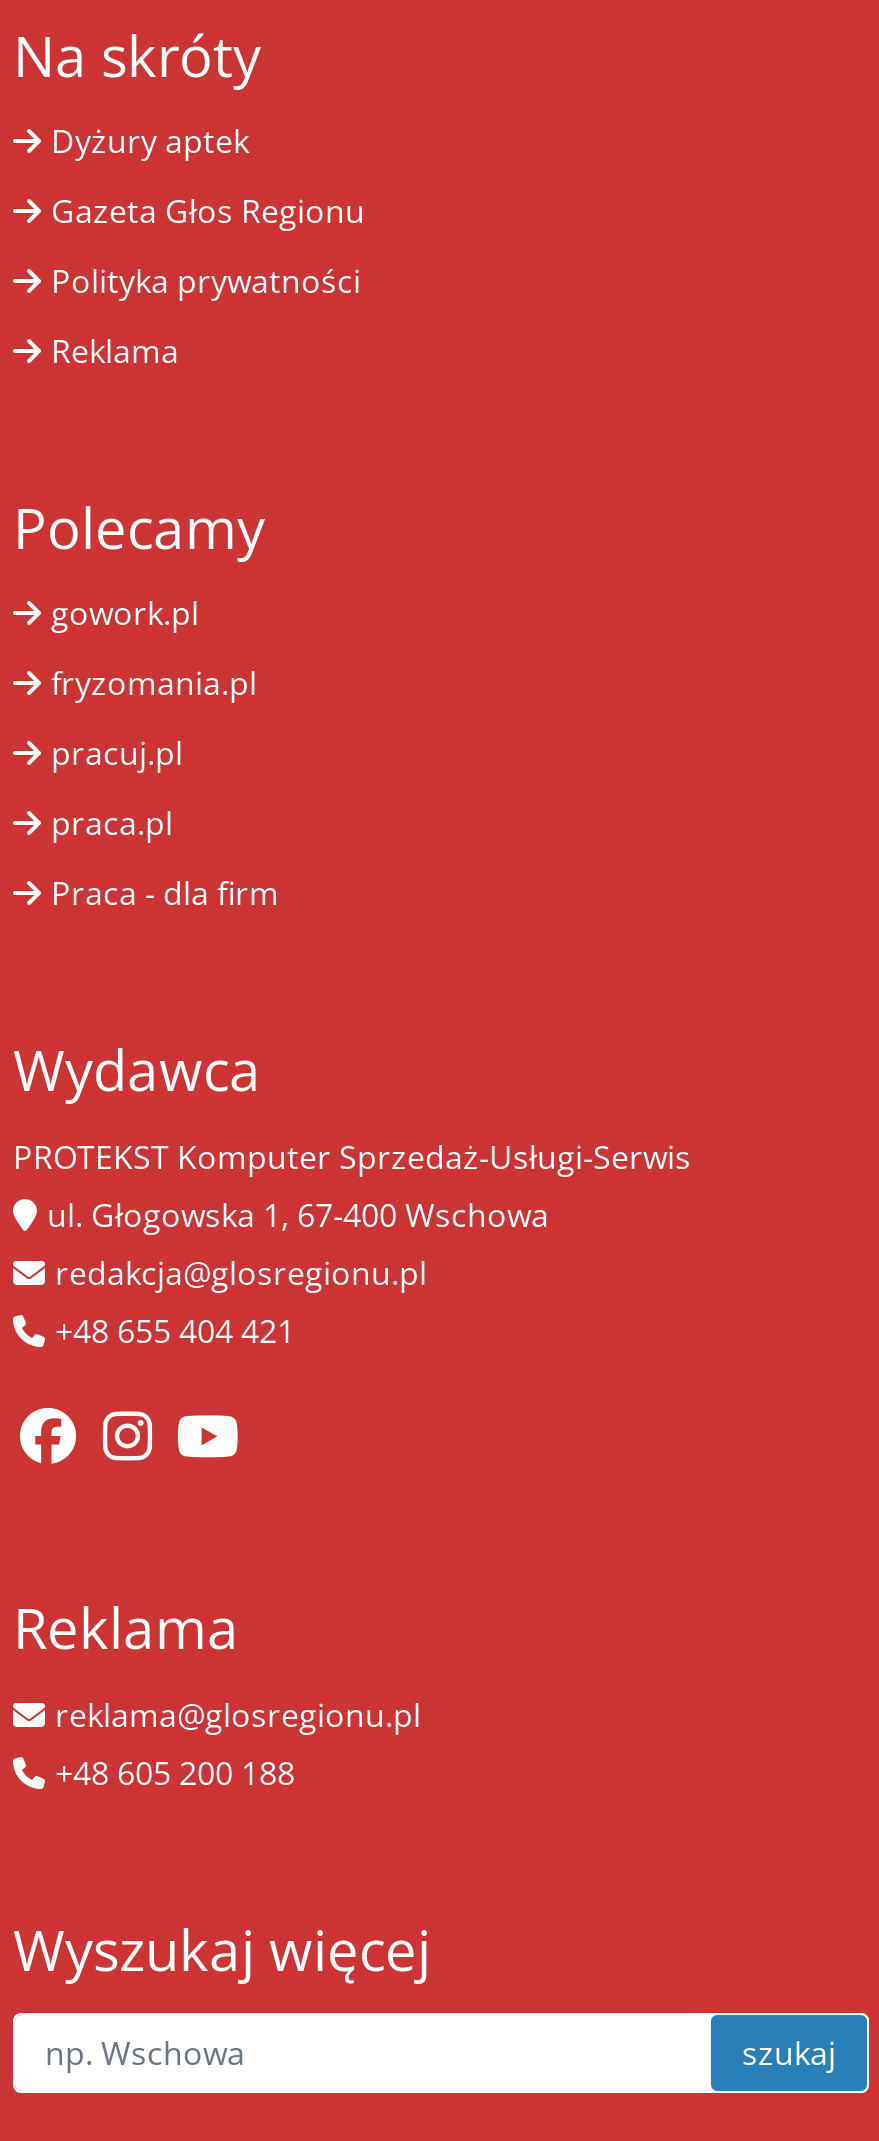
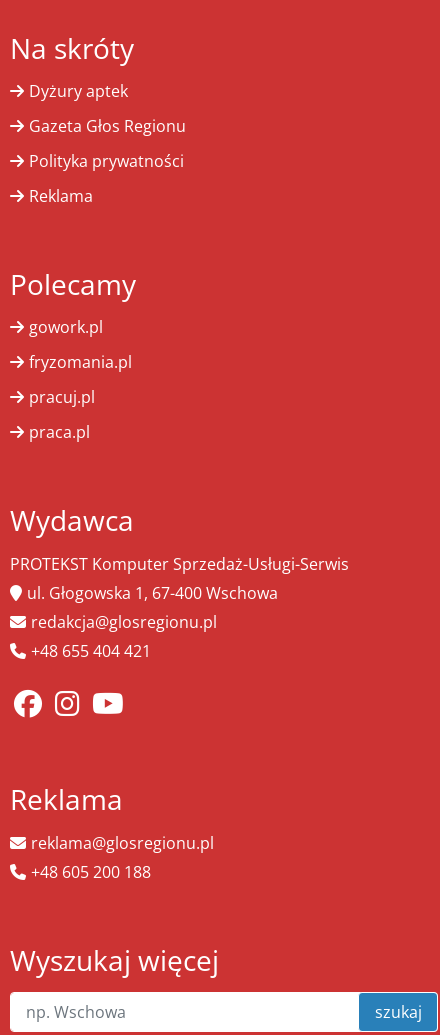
- Praca - dla firm
